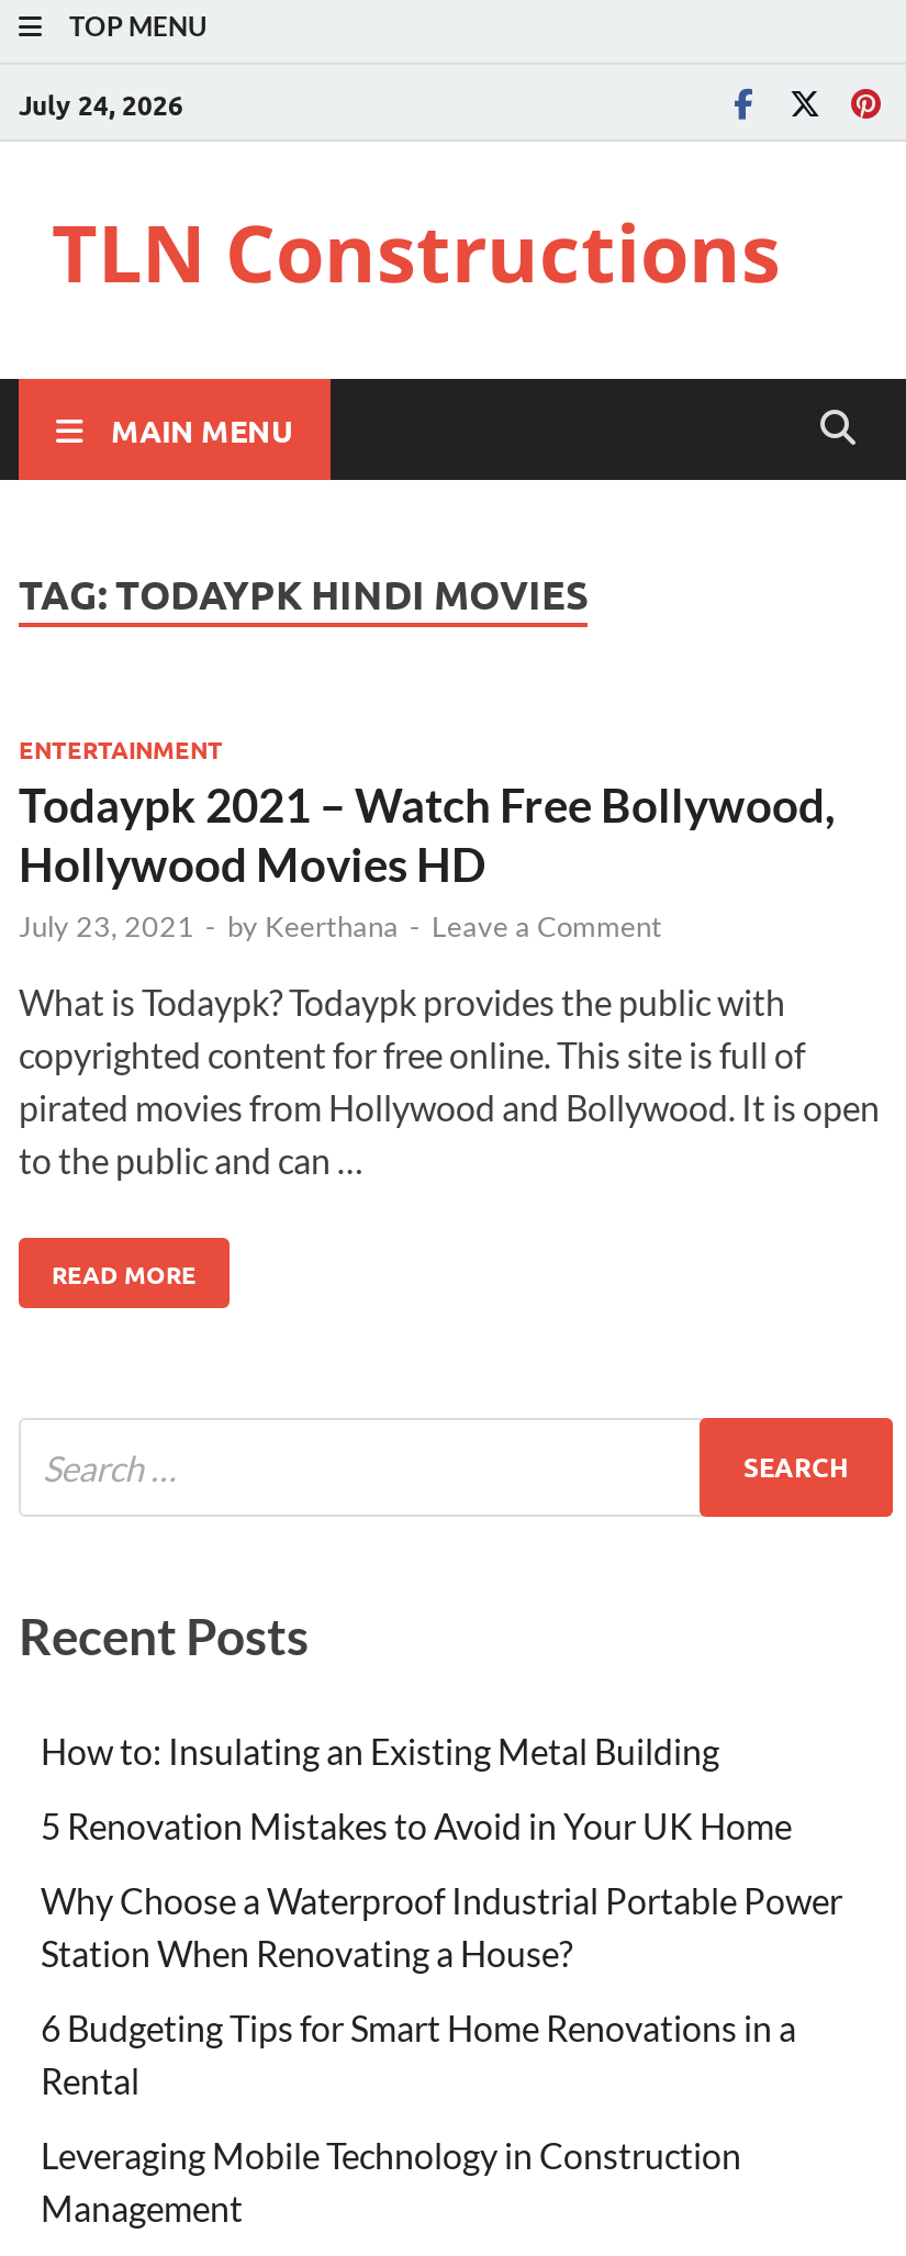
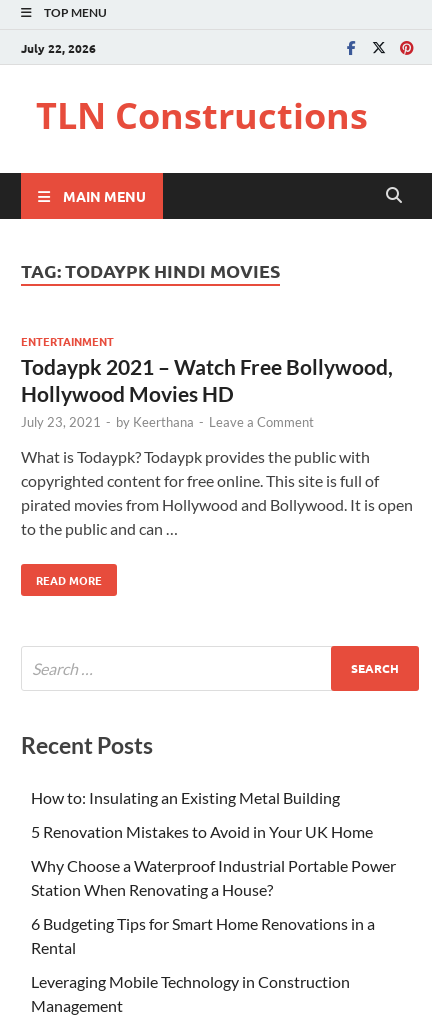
- July 24, 2026
+ July 22, 2026
